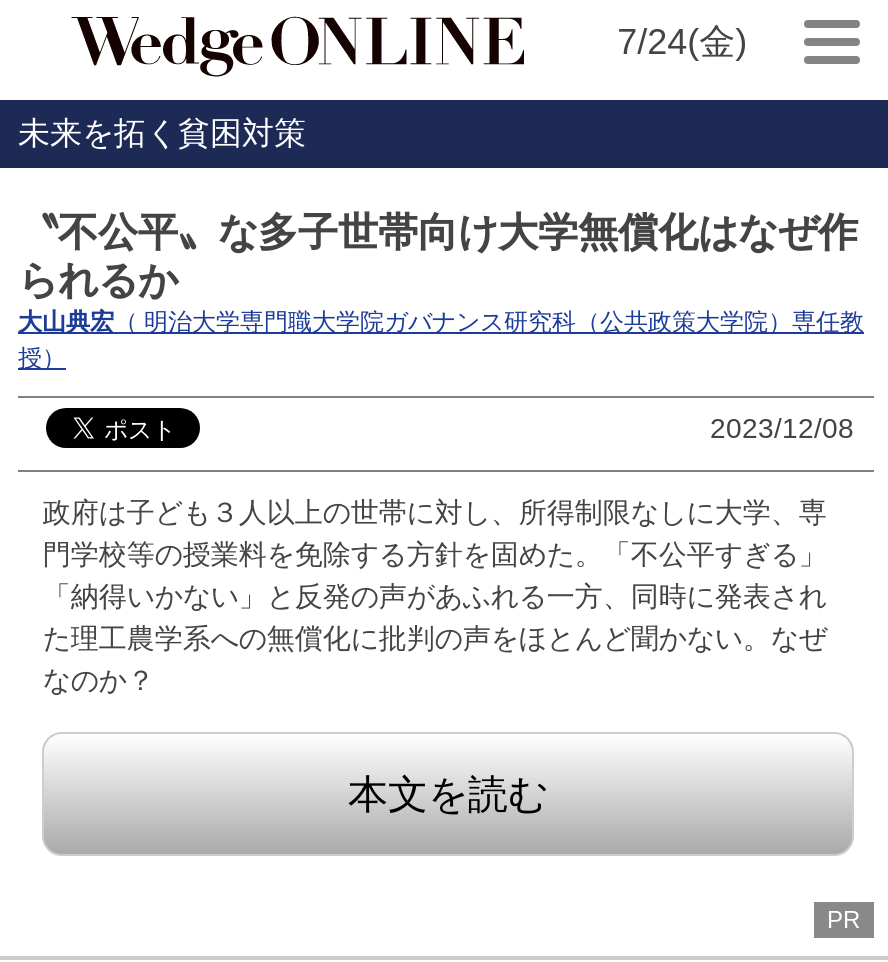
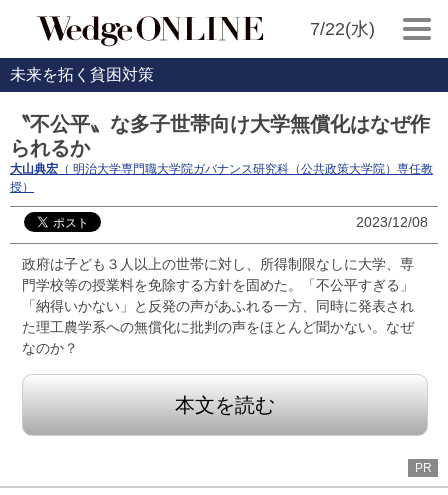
- 7/24(金)
+ 7/22(水)
